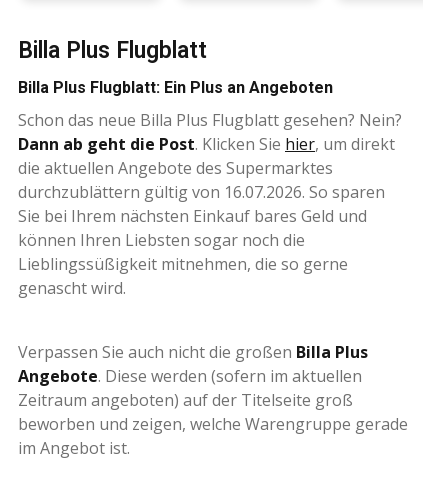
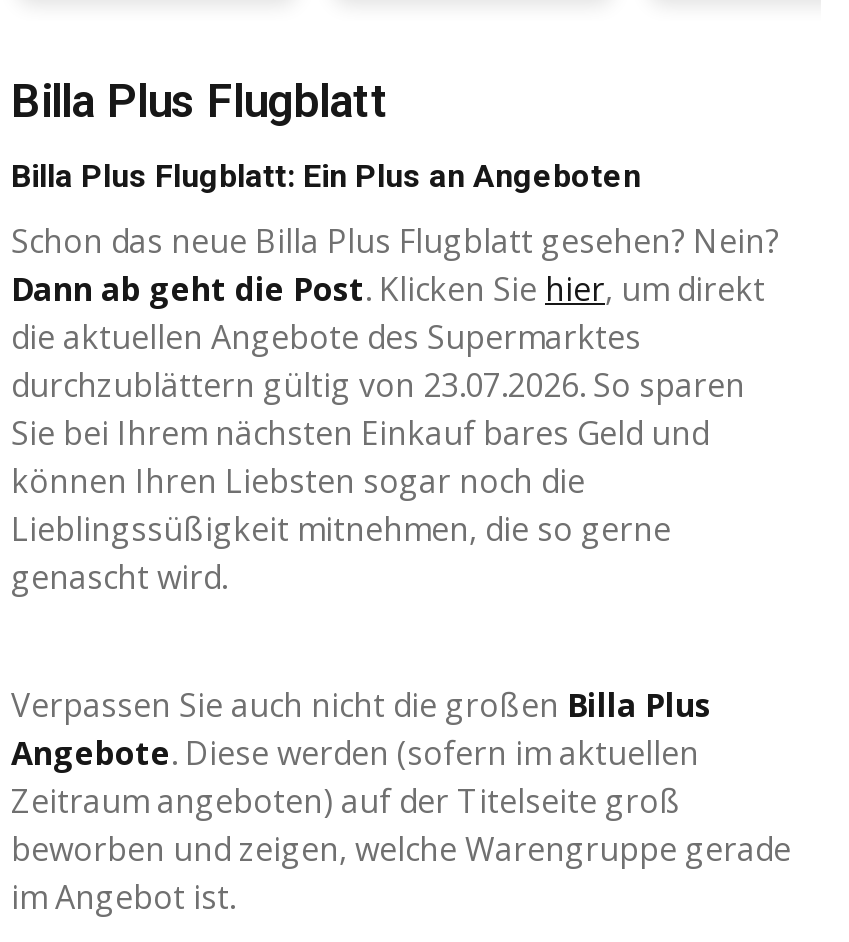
- durchzublättern gültig von 16.07.2026. So sparen
+ durchzublättern gültig von 23.07.2026. So sparen
